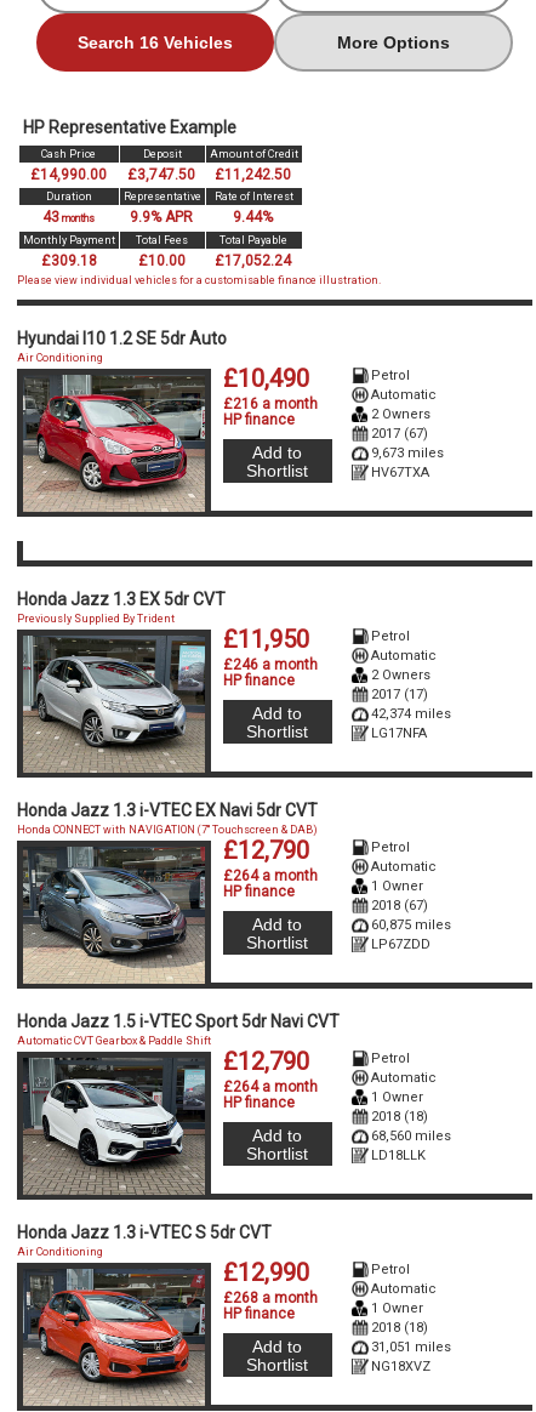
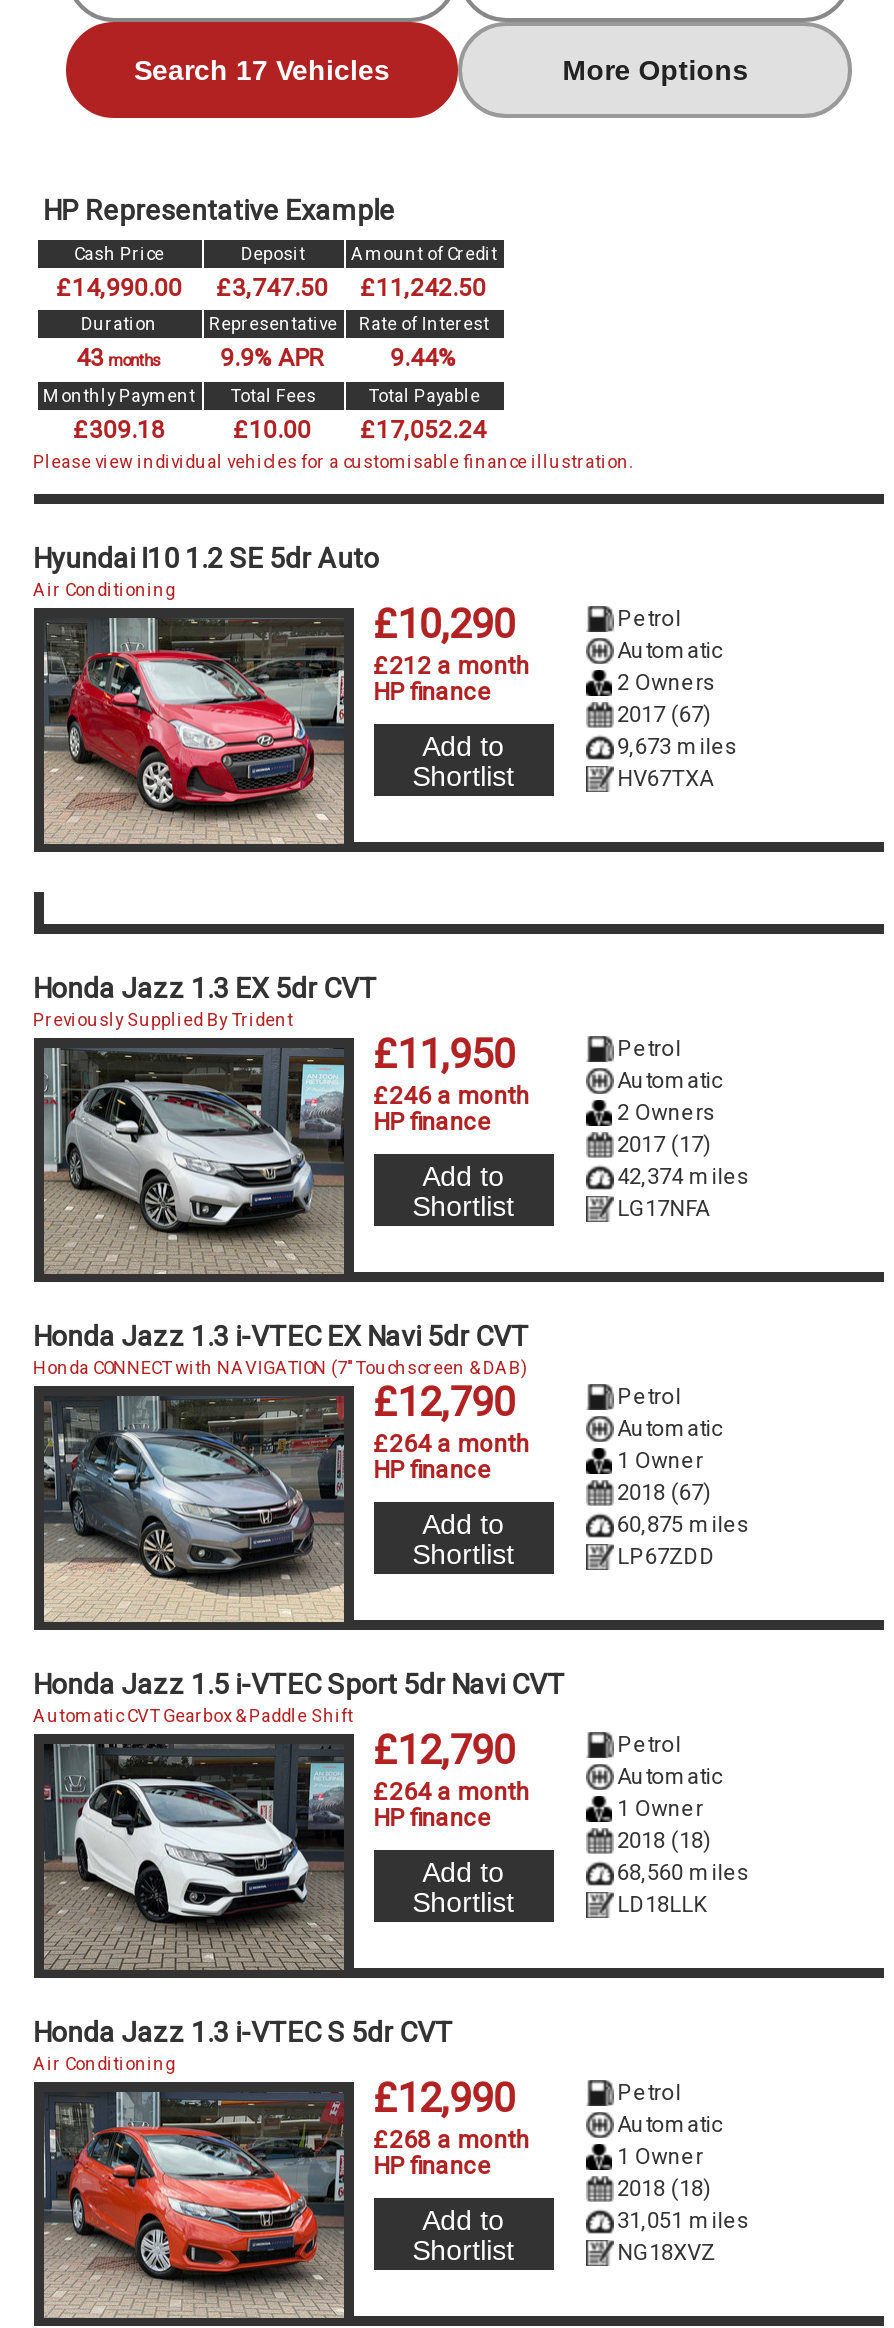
- Search 16 Vehicles
+ Search 17 Vehicles

- £10,490
+ £10,290

- £216 a month
+ £212 a month
